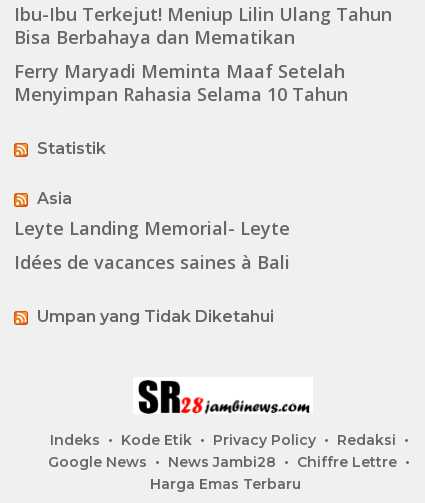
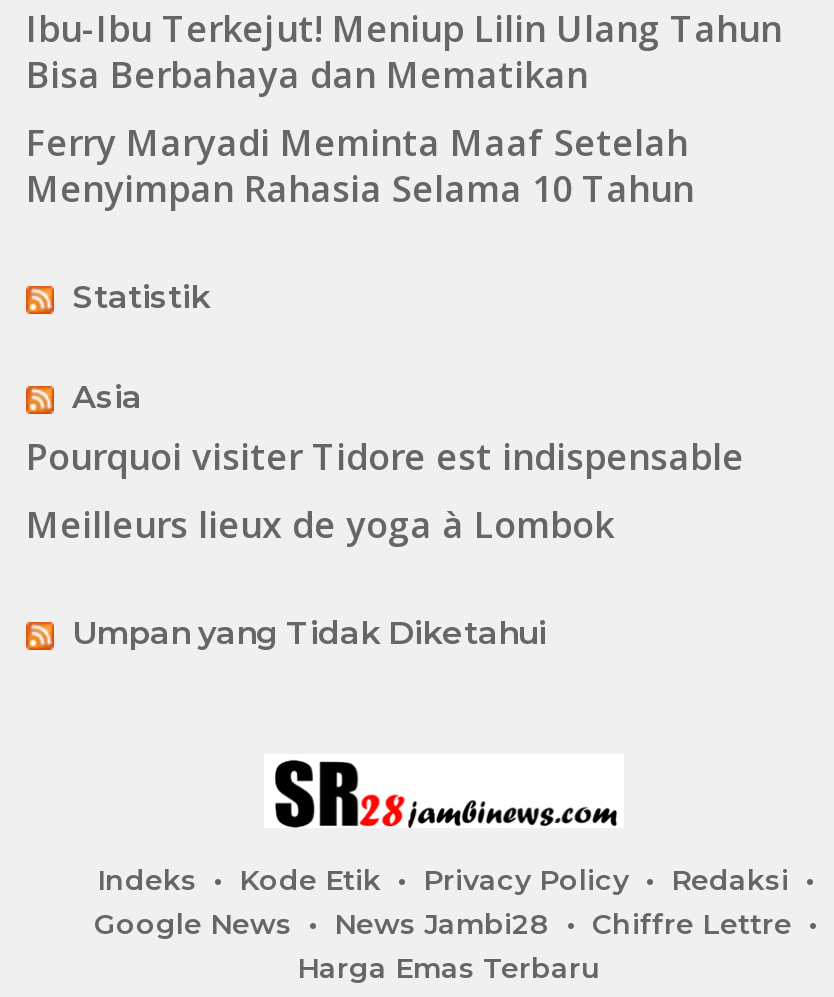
- Leyte Landing Memorial- Leyte
- Idées de vacances saines à Bali
+ Pourquoi visiter Tidore est indispensable
+ Meilleurs lieux de yoga à Lombok
